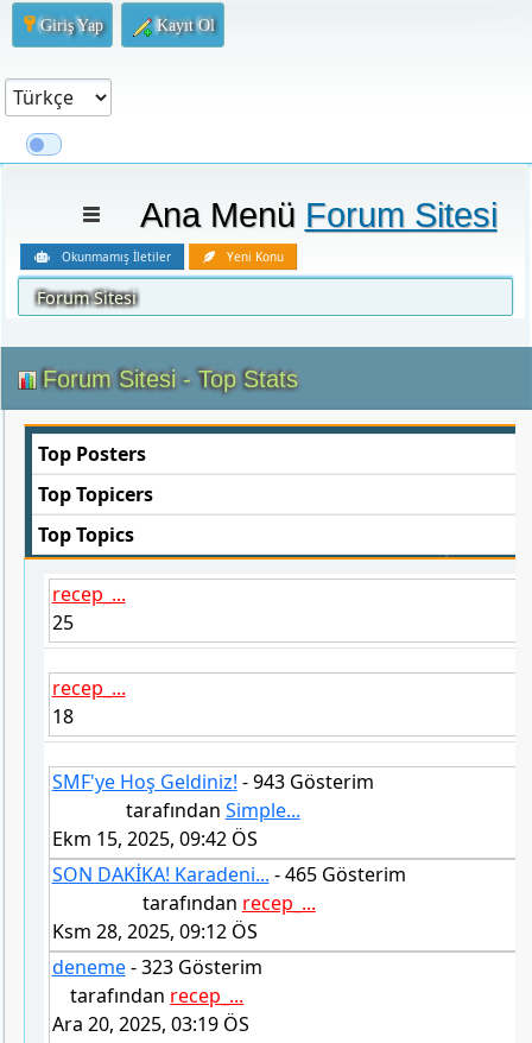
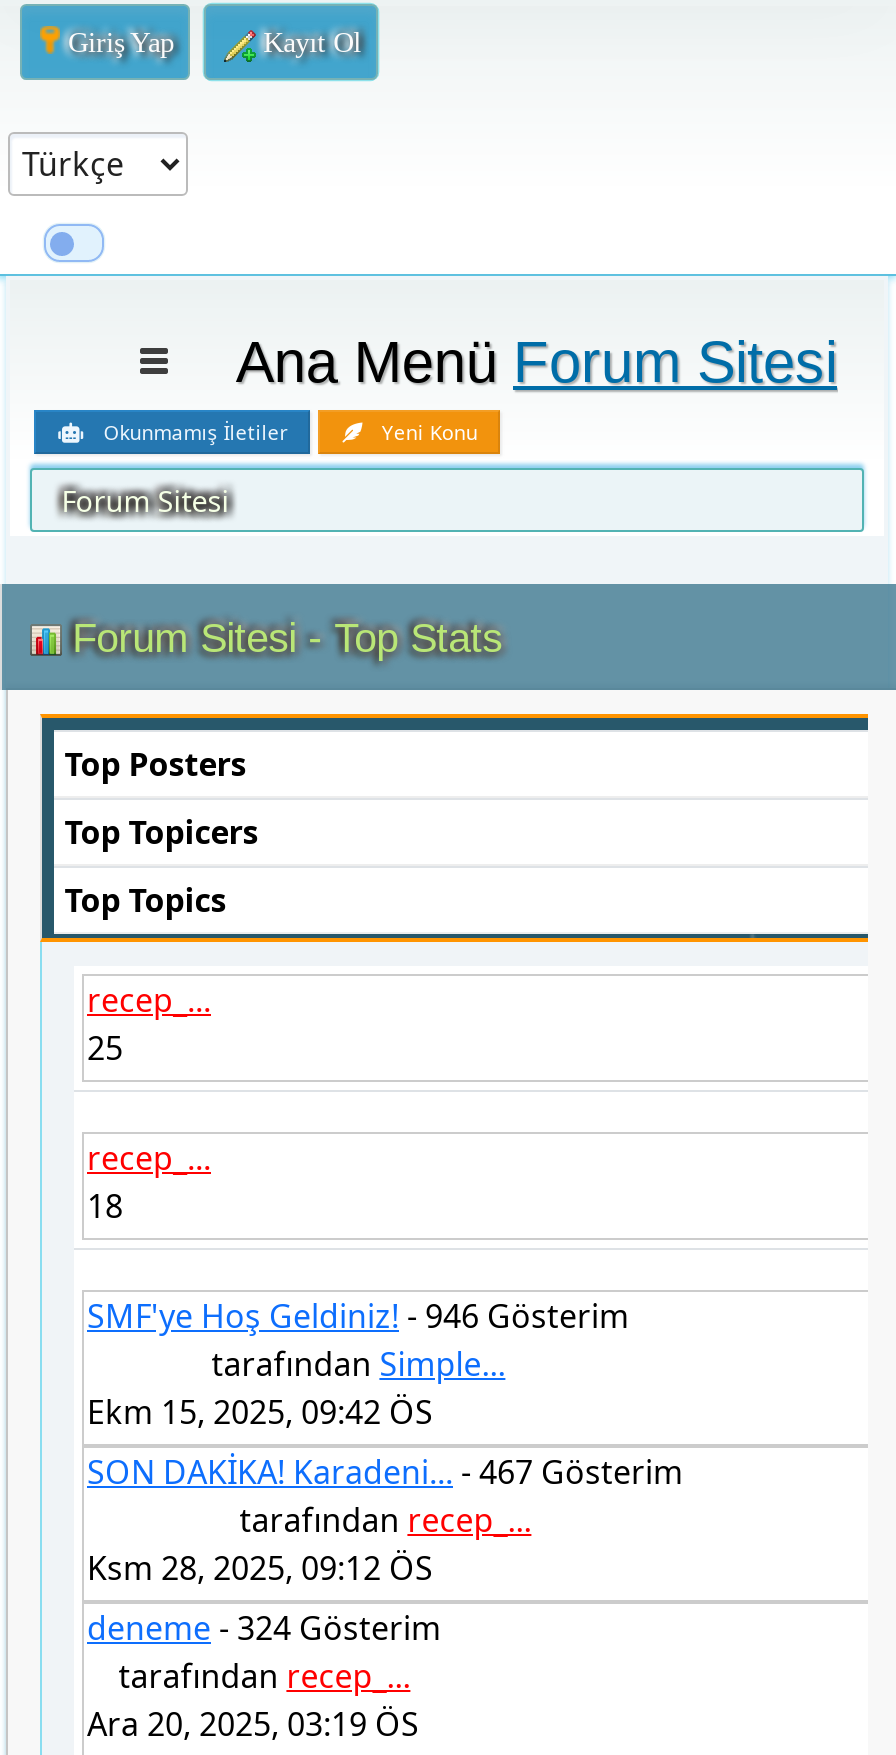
- SMF'ye Hoş Geldiniz! - 943 Gösterim
+ SMF'ye Hoş Geldiniz! - 946 Gösterim

- SON DAKİKA! Karadeni... - 465 Gösterim
+ SON DAKİKA! Karadeni... - 467 Gösterim

- deneme - 323 Gösterim
+ deneme - 324 Gösterim
